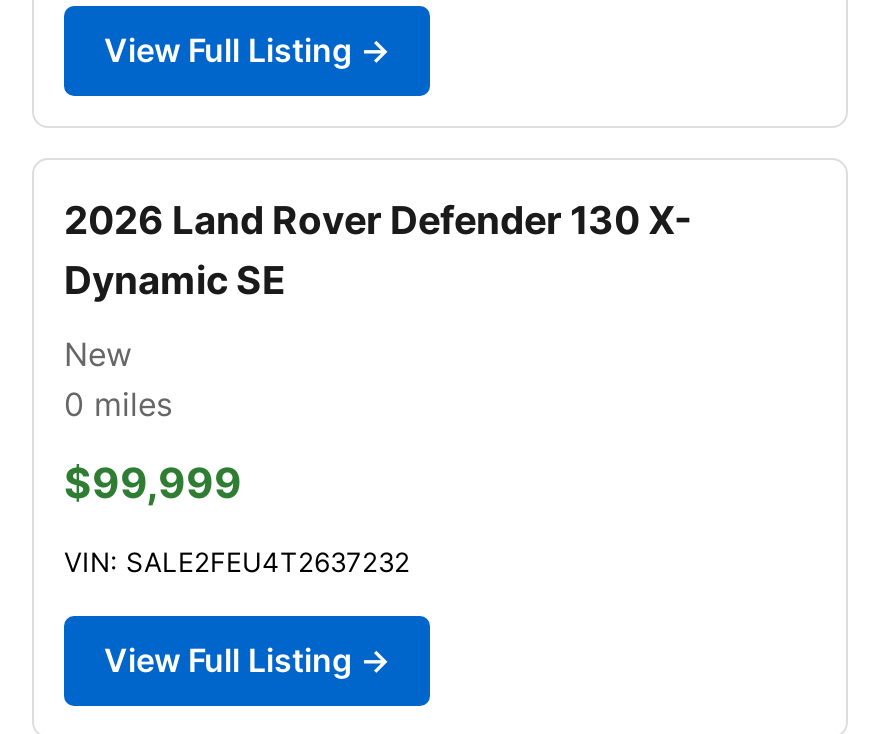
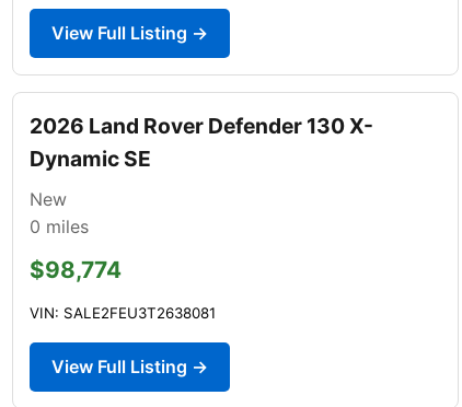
- $99,999
+ $98,774

- VIN: SALE2FEU4T2637232
+ VIN: SALE2FEU3T2638081
